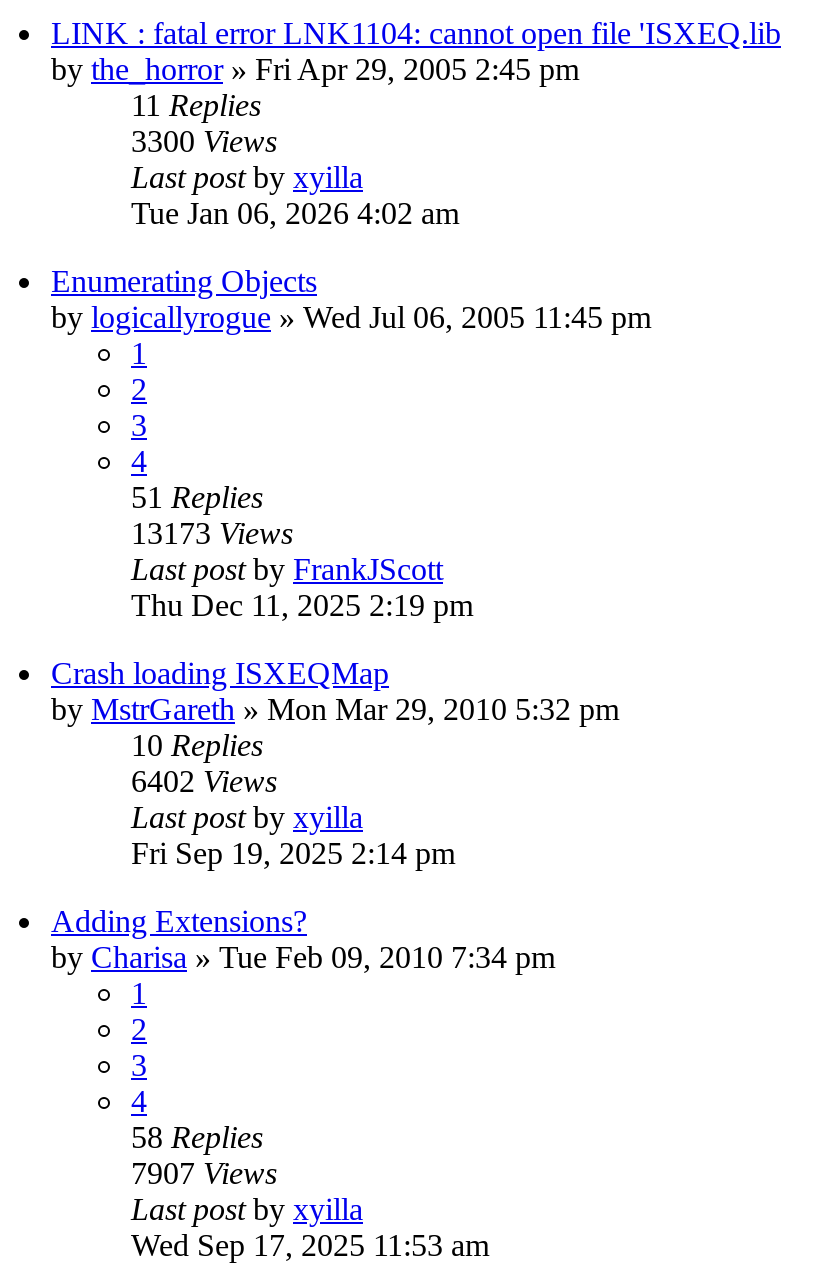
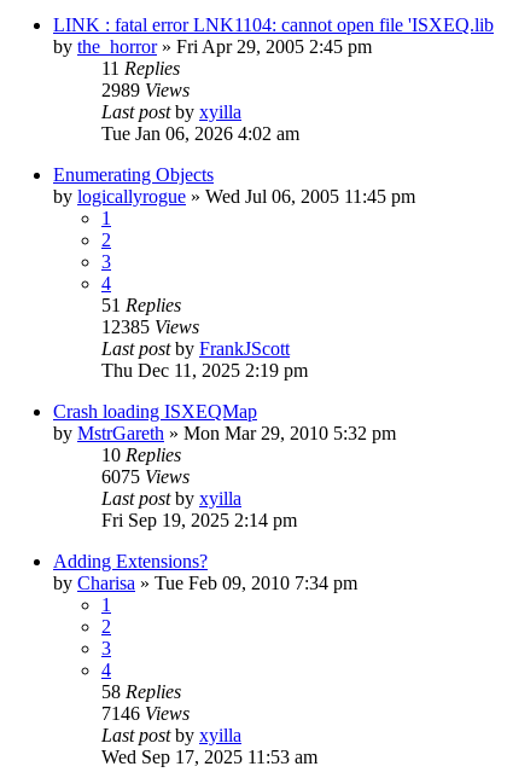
- 3300 Views
+ 2989 Views

- 13173 Views
+ 12385 Views

- 6402 Views
+ 6075 Views

- 7907 Views
+ 7146 Views
